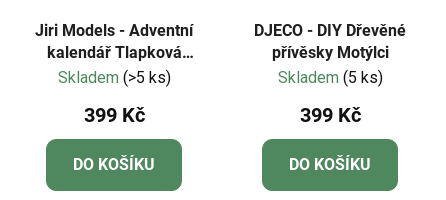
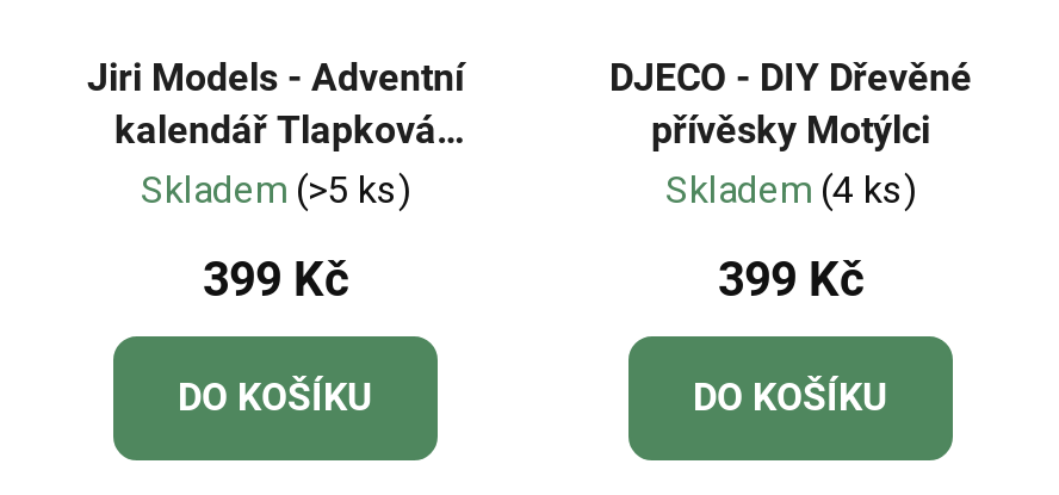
- Skladem (5 ks)
+ Skladem (4 ks)
